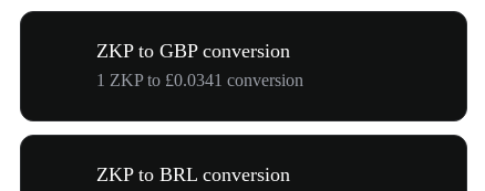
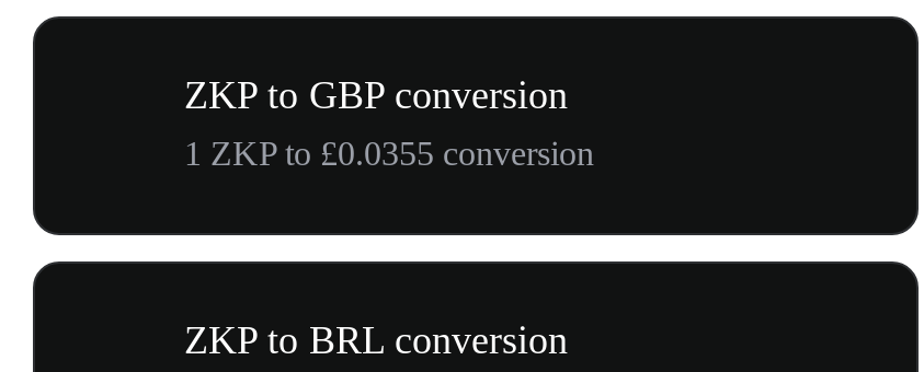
- 1 ZKP to £0.0341 conversion
+ 1 ZKP to £0.0355 conversion
